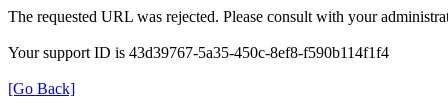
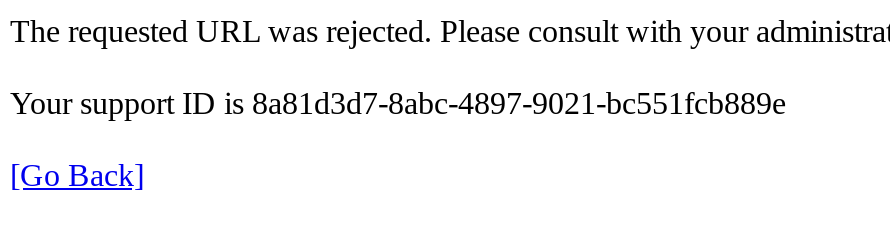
- Your support ID is 43d39767-5a35-450c-8ef8-f590b114f1f4
+ Your support ID is 8a81d3d7-8abc-4897-9021-bc551fcb889e
